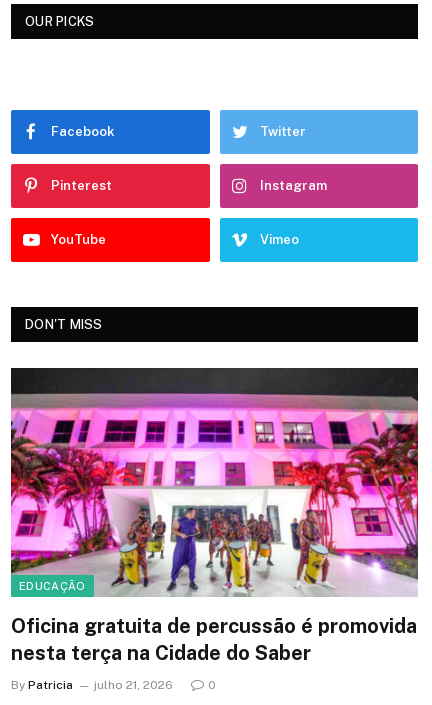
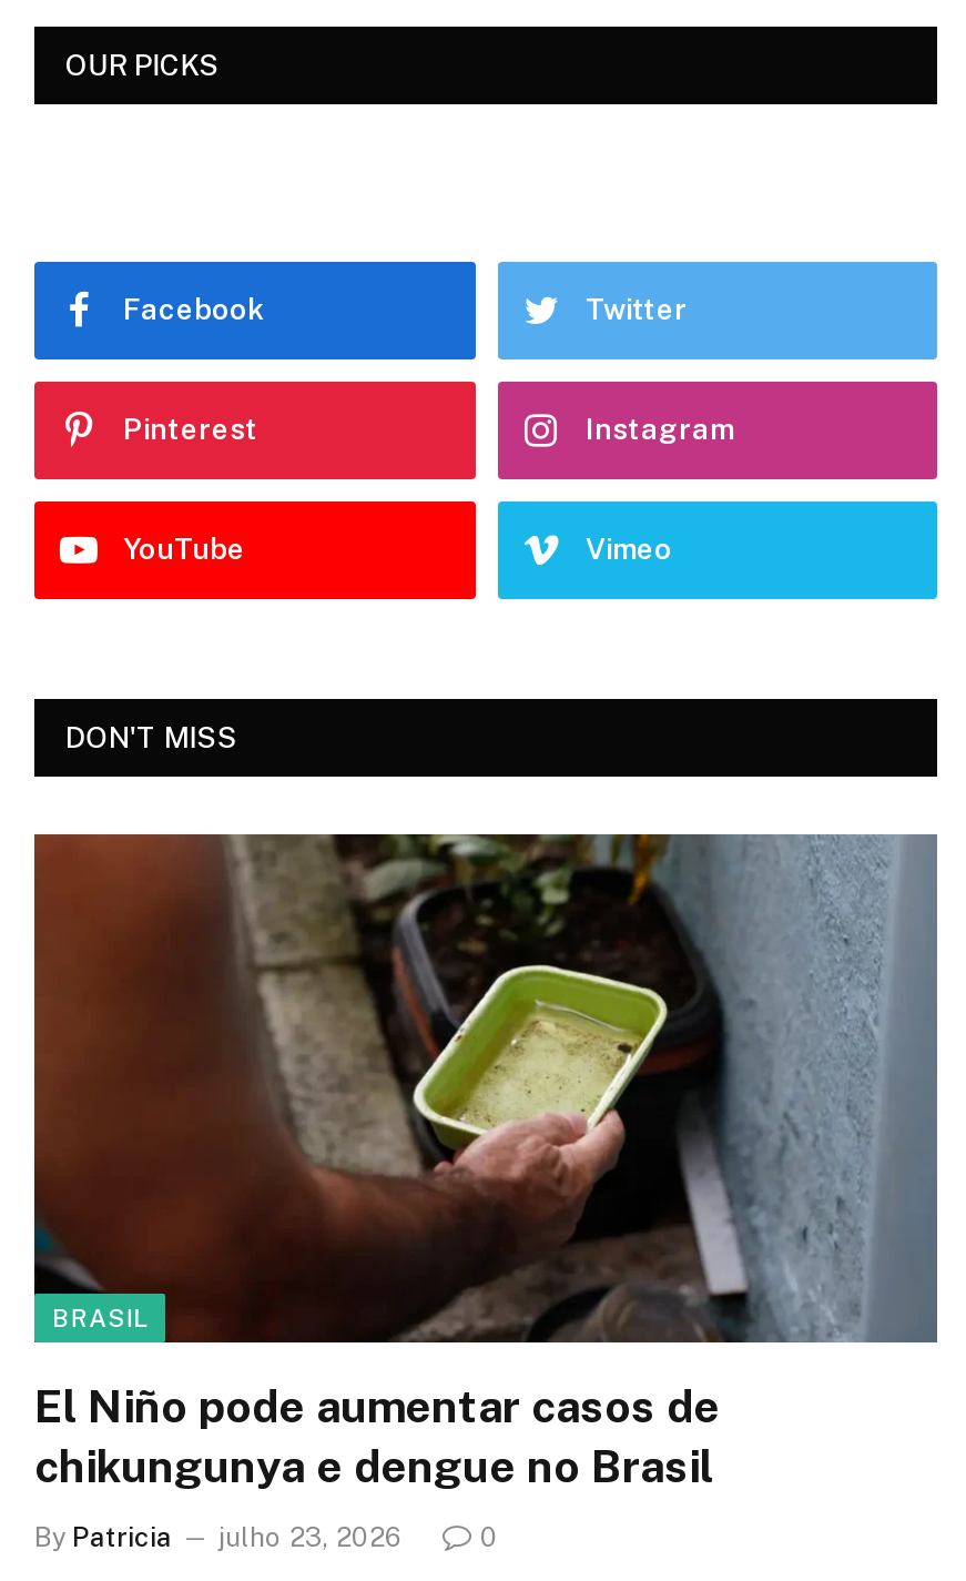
- [image]
- EDUCAÇÃO
+ [image]
+ BRASIL

- Oficina gratuita de percussão é promovida
- nesta terça na Cidade do Saber
+ El Niño pode aumentar casos de
+ chikungunya e dengue no Brasil

- By Patricia julho 21, 2026
+ By Patricia julho 23, 2026
